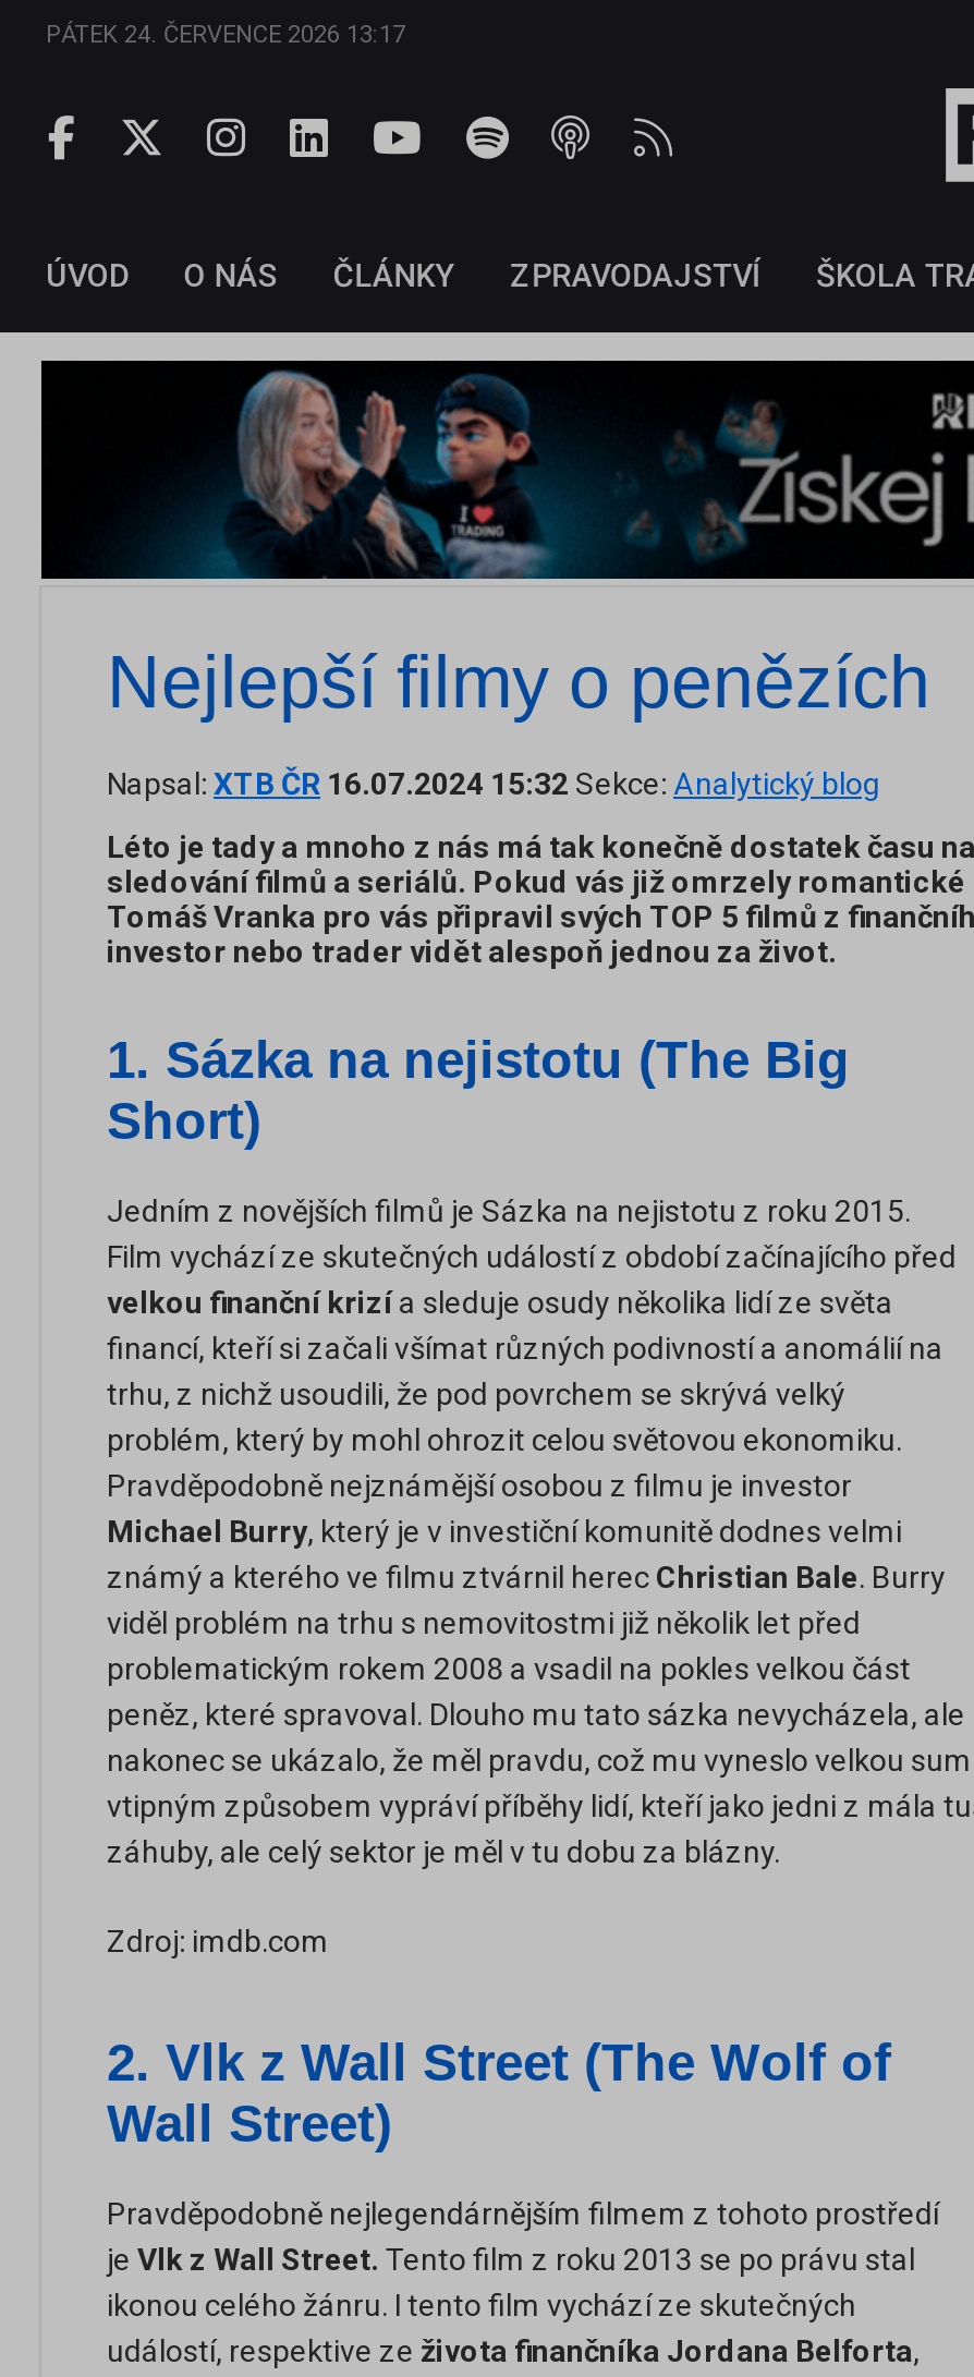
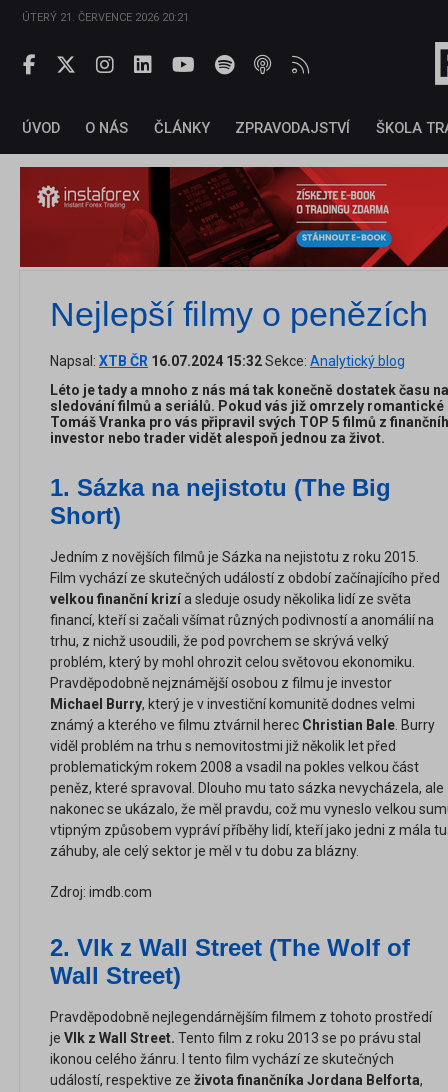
- PÁTEK 24. ČERVENCE 2026 13:17
+ ÚTERÝ 21. ČERVENCE 2026 20:21

- [image]
+ [image]
